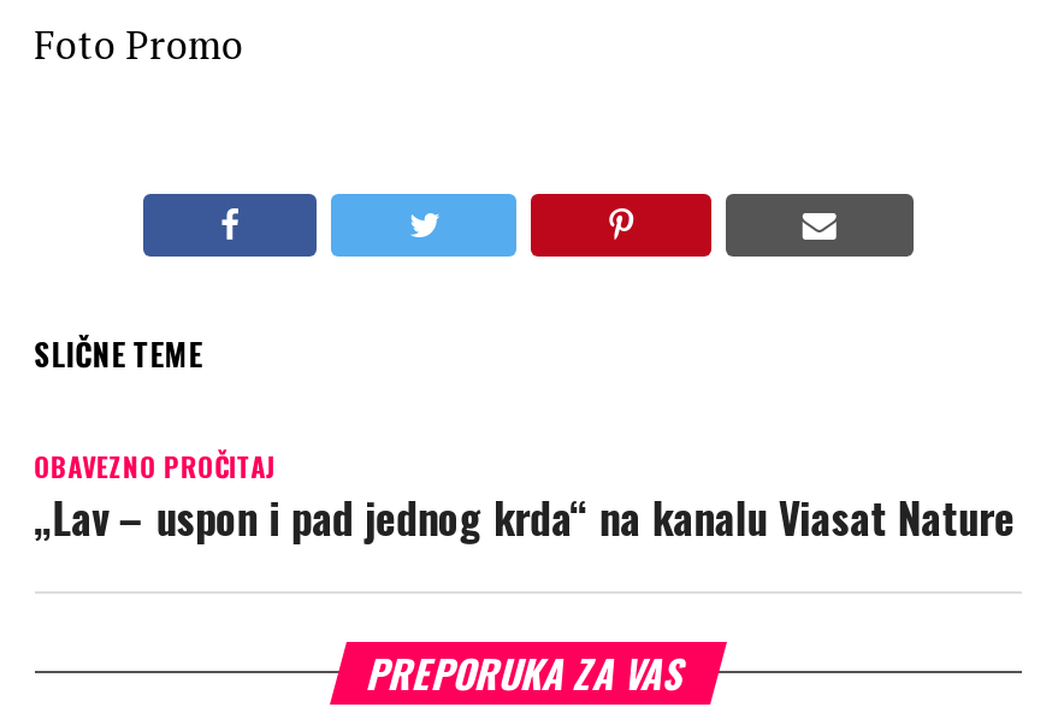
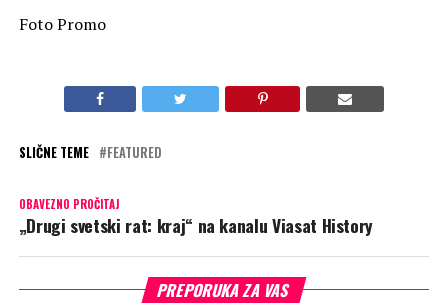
+ FEATURED

- „Lav – uspon i pad jednog krda“ na kanalu Viasat Nature
+ „Drugi svetski rat: kraj“ na kanalu Viasat History
